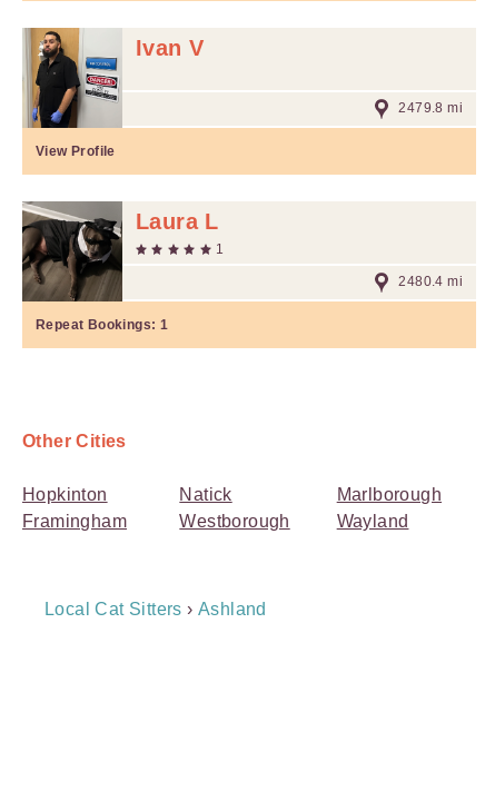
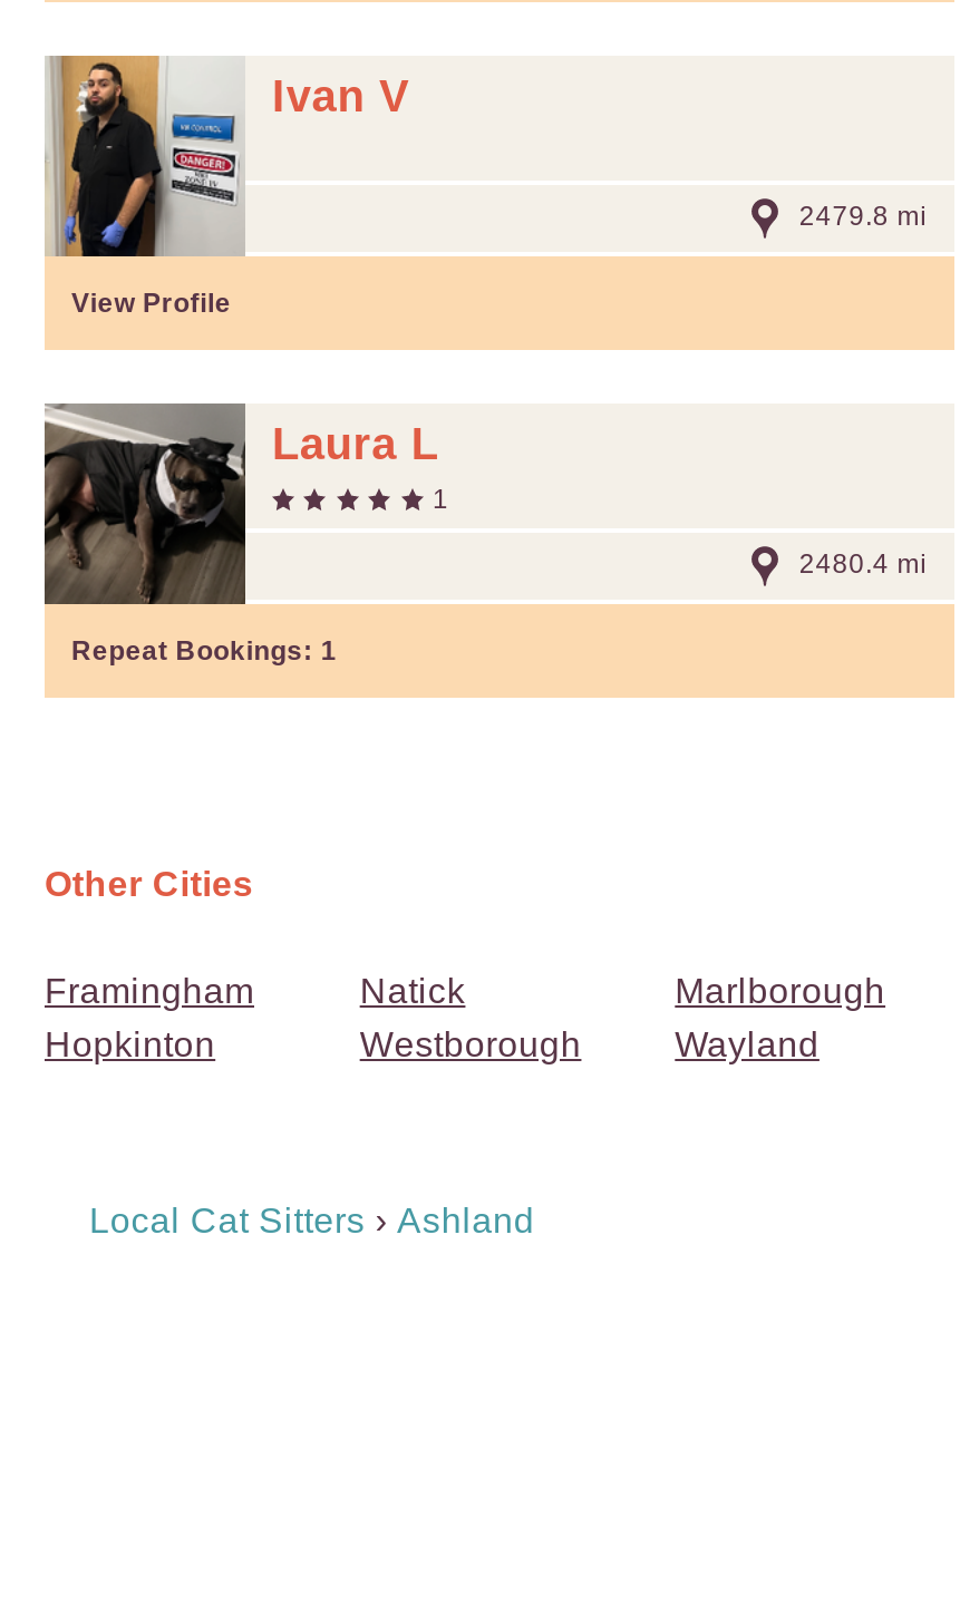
moved down: Hopkinton

moved up: Framingham
